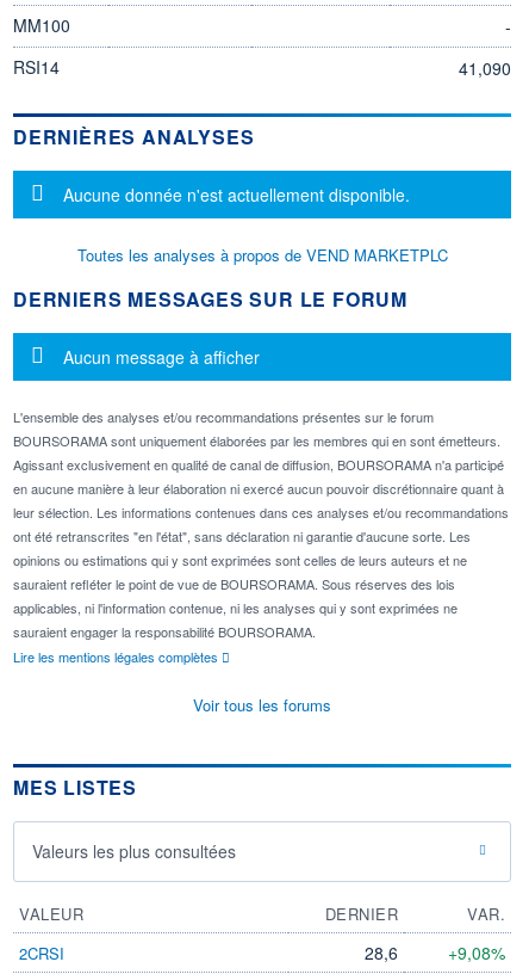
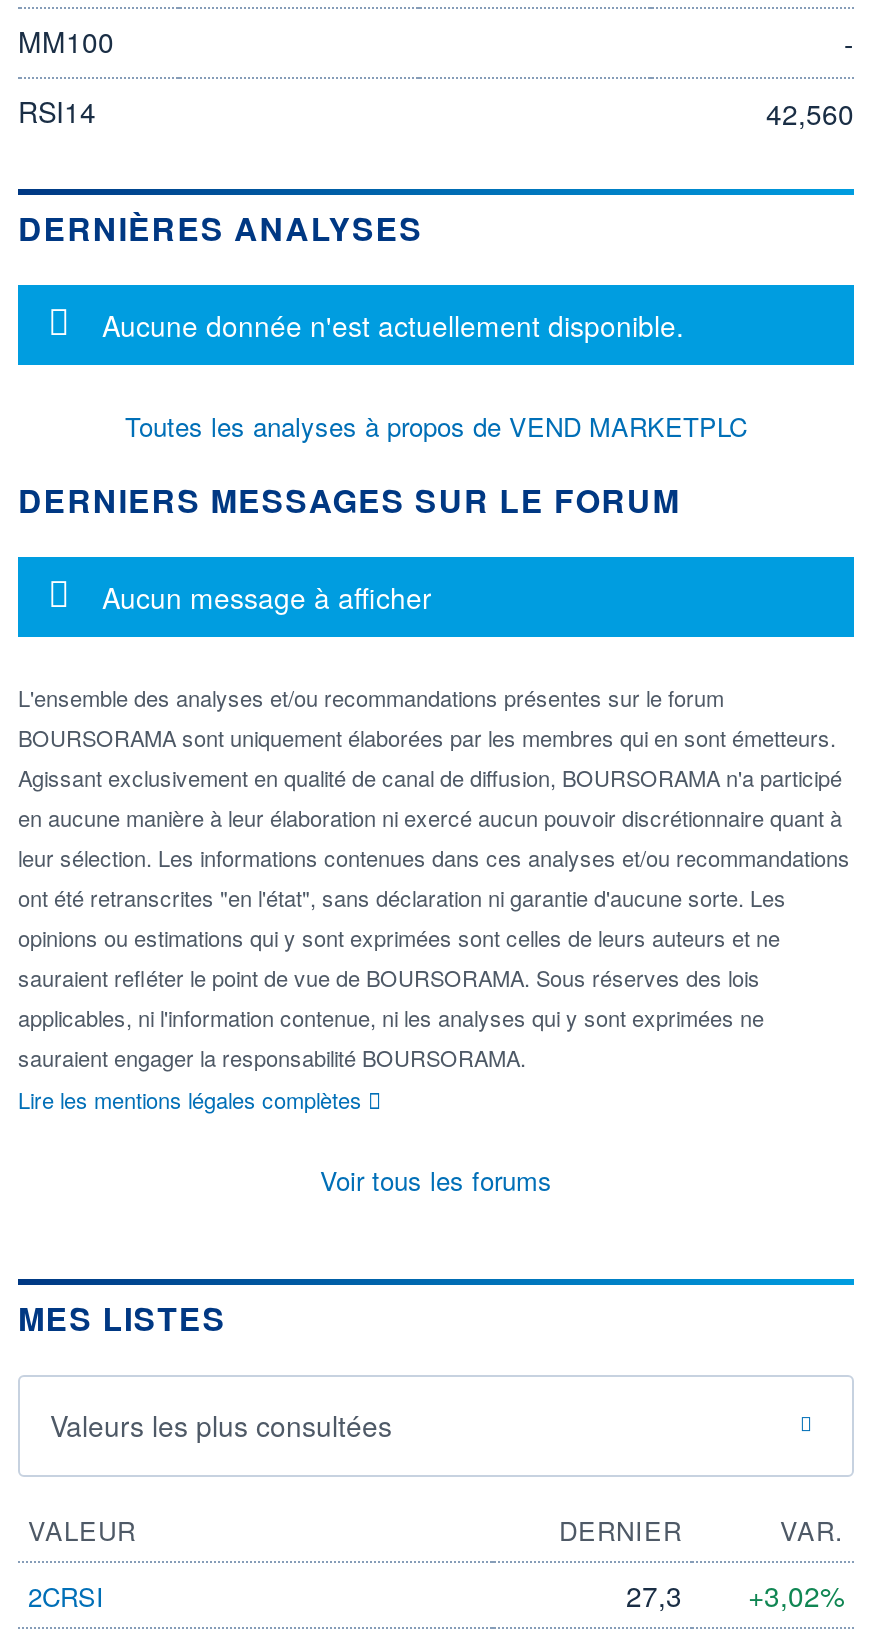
- 41,090
+ 42,560

- 28,6
+ 27,3

- +9,08%
+ +3,02%
